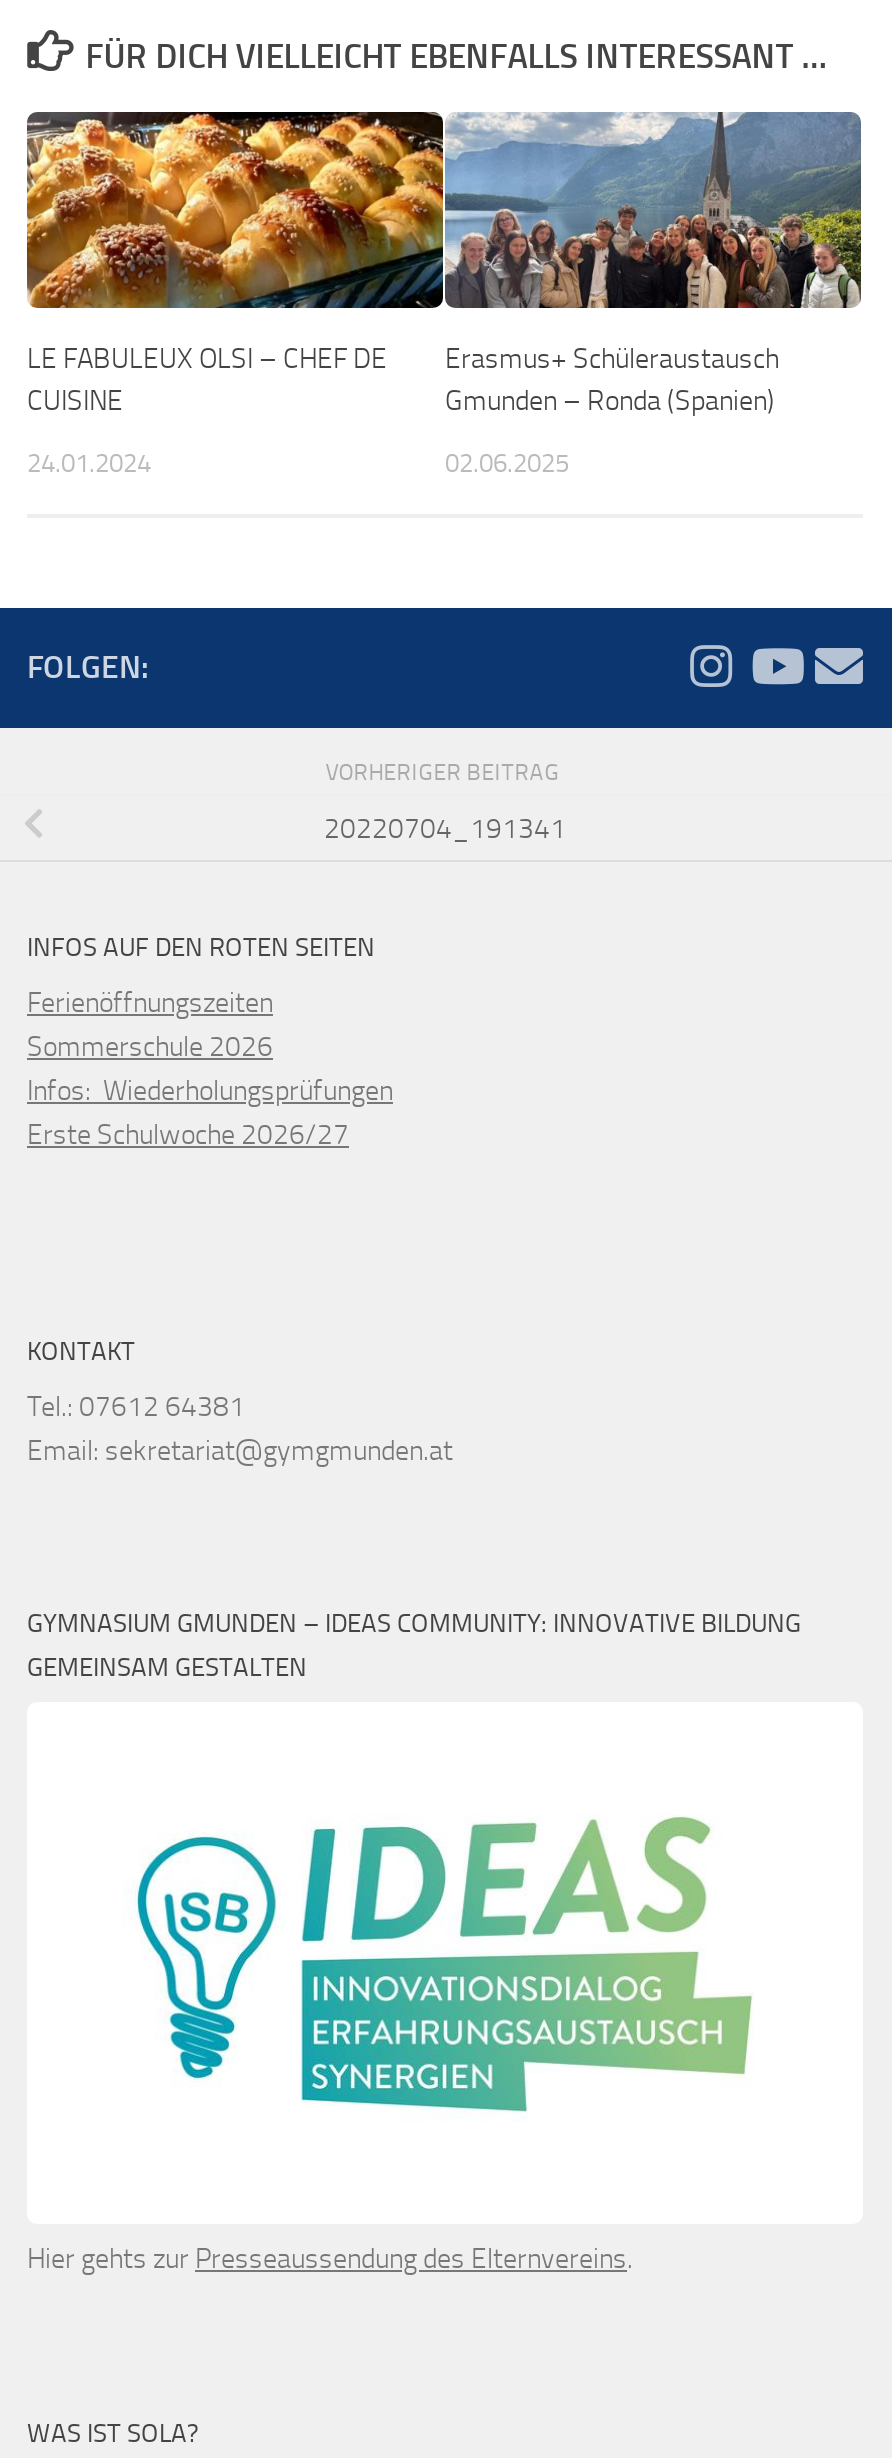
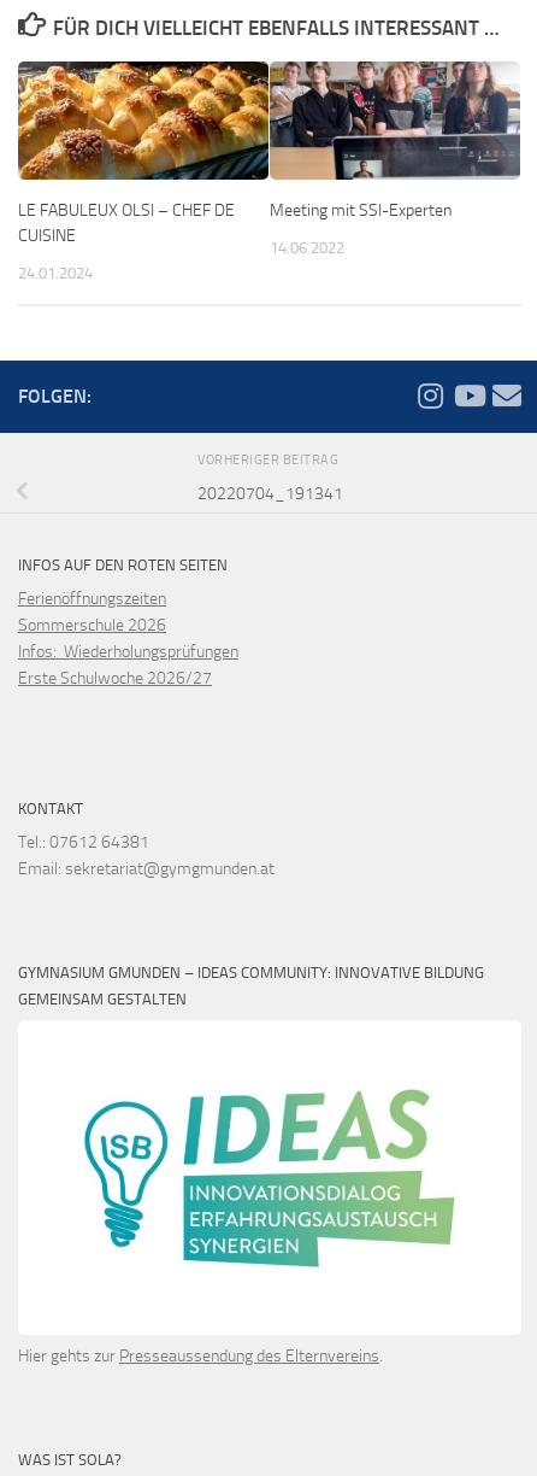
- [image]
- Erasmus+ Schüleraustausch
- Gmunden – Ronda (Spanien)
+ [image]
+ Meeting mit SSI-Experten

- 02.06.2025
+ 14.06.2022
